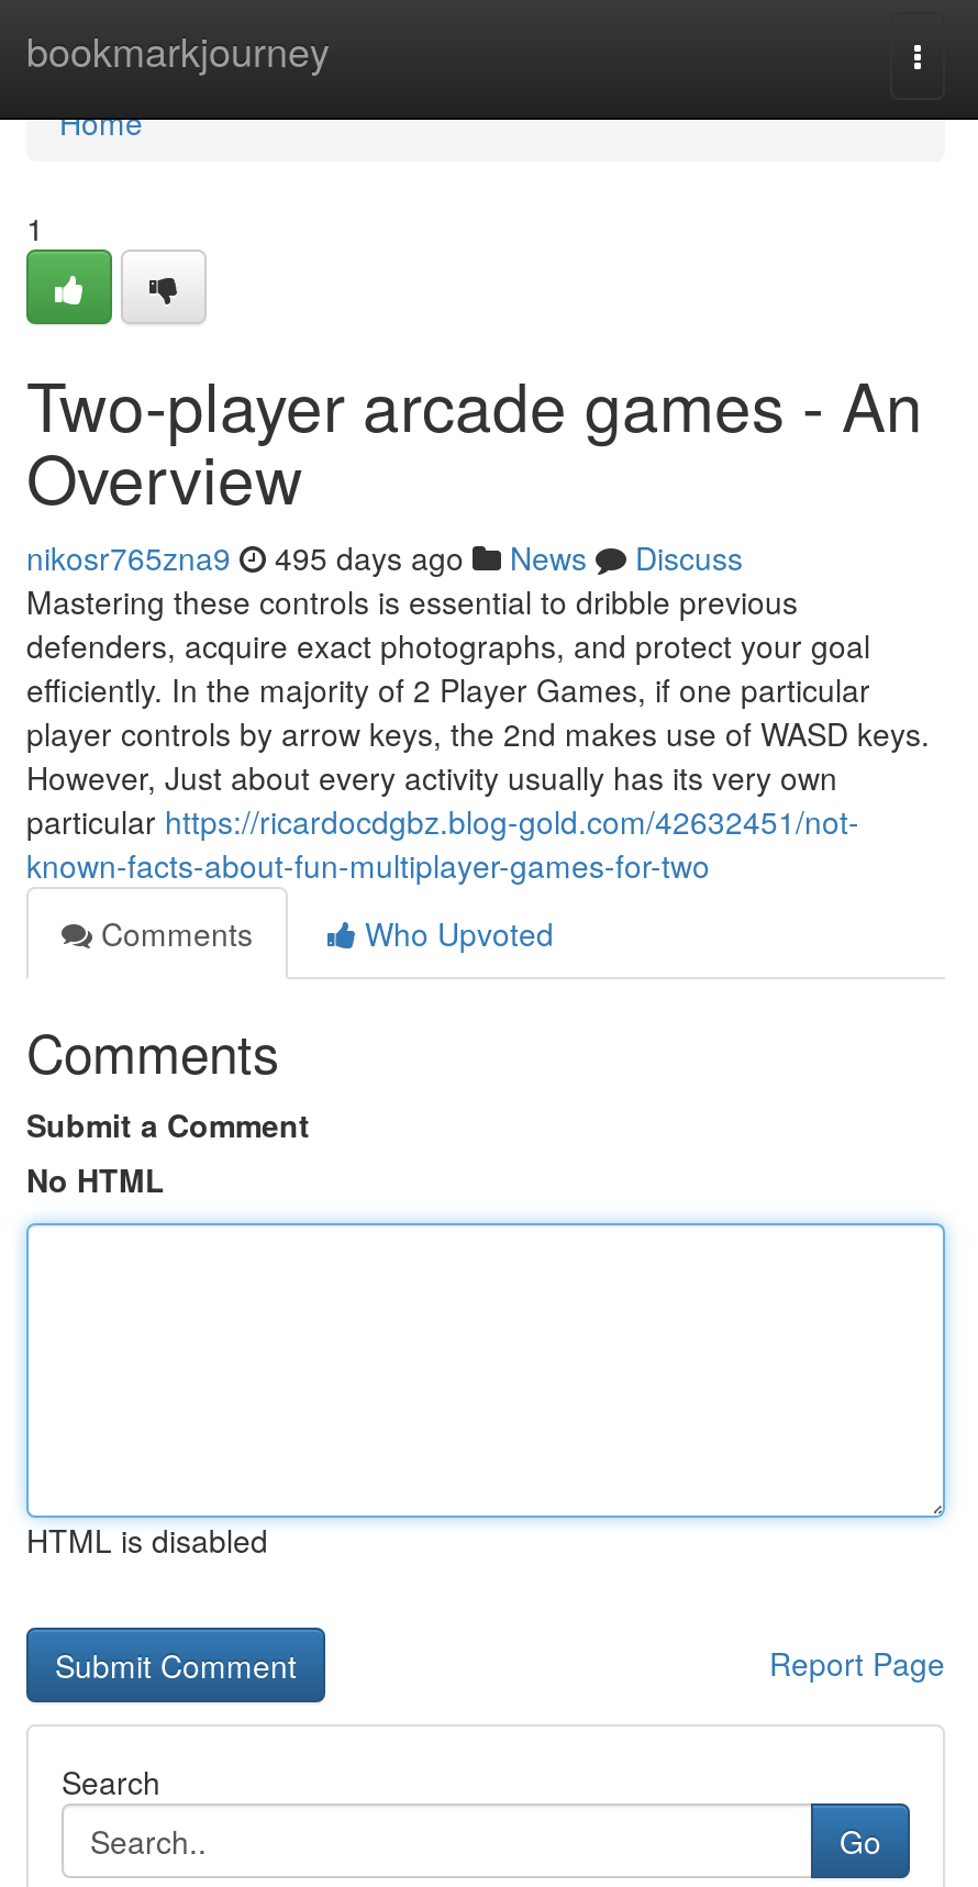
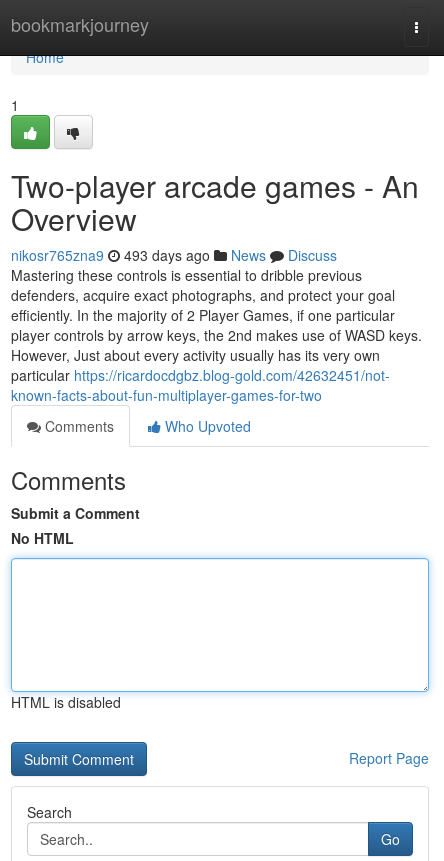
- nikosr765zna9 495 days ago News Discuss
+ nikosr765zna9 493 days ago News Discuss
